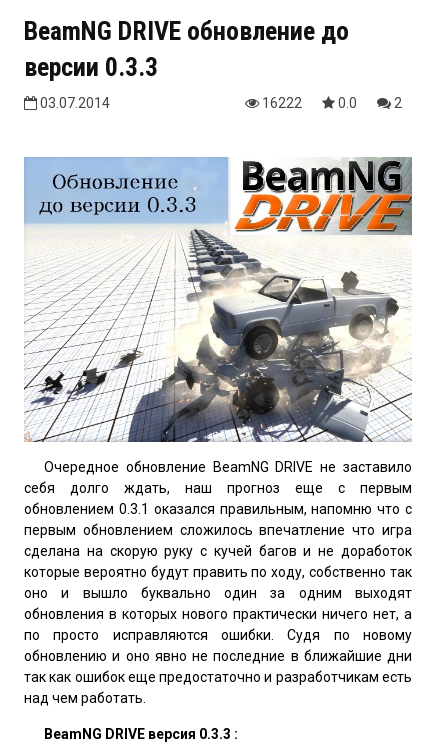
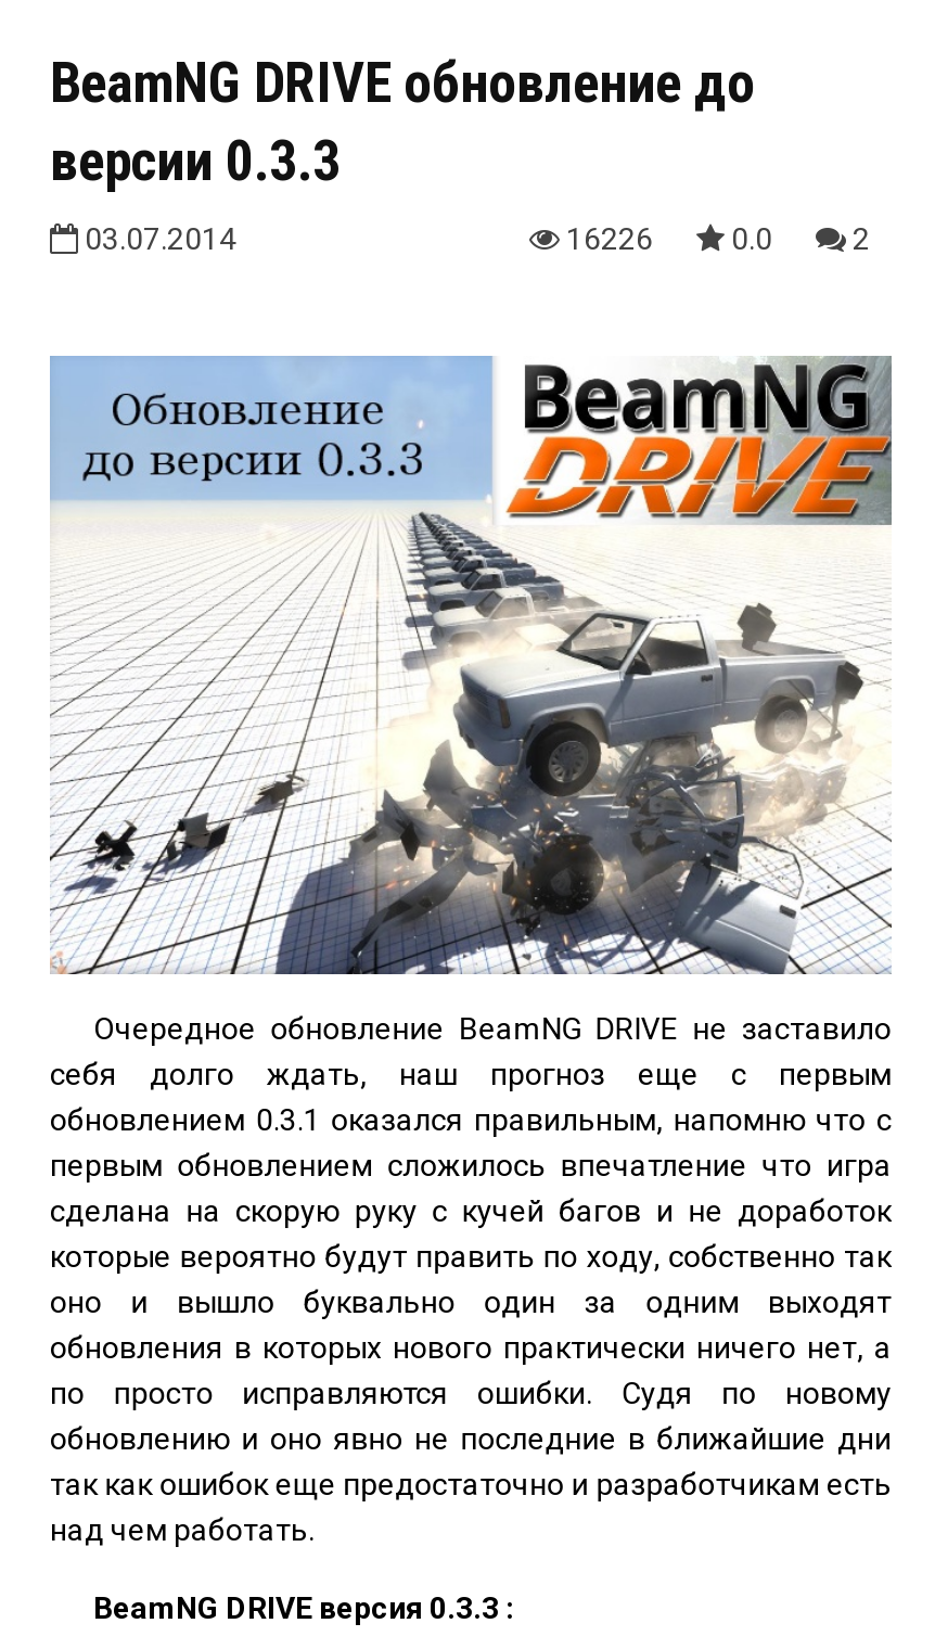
- 16222
+ 16226
